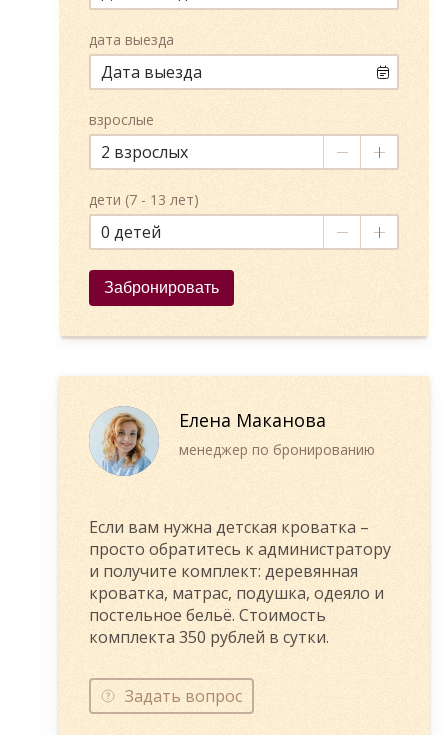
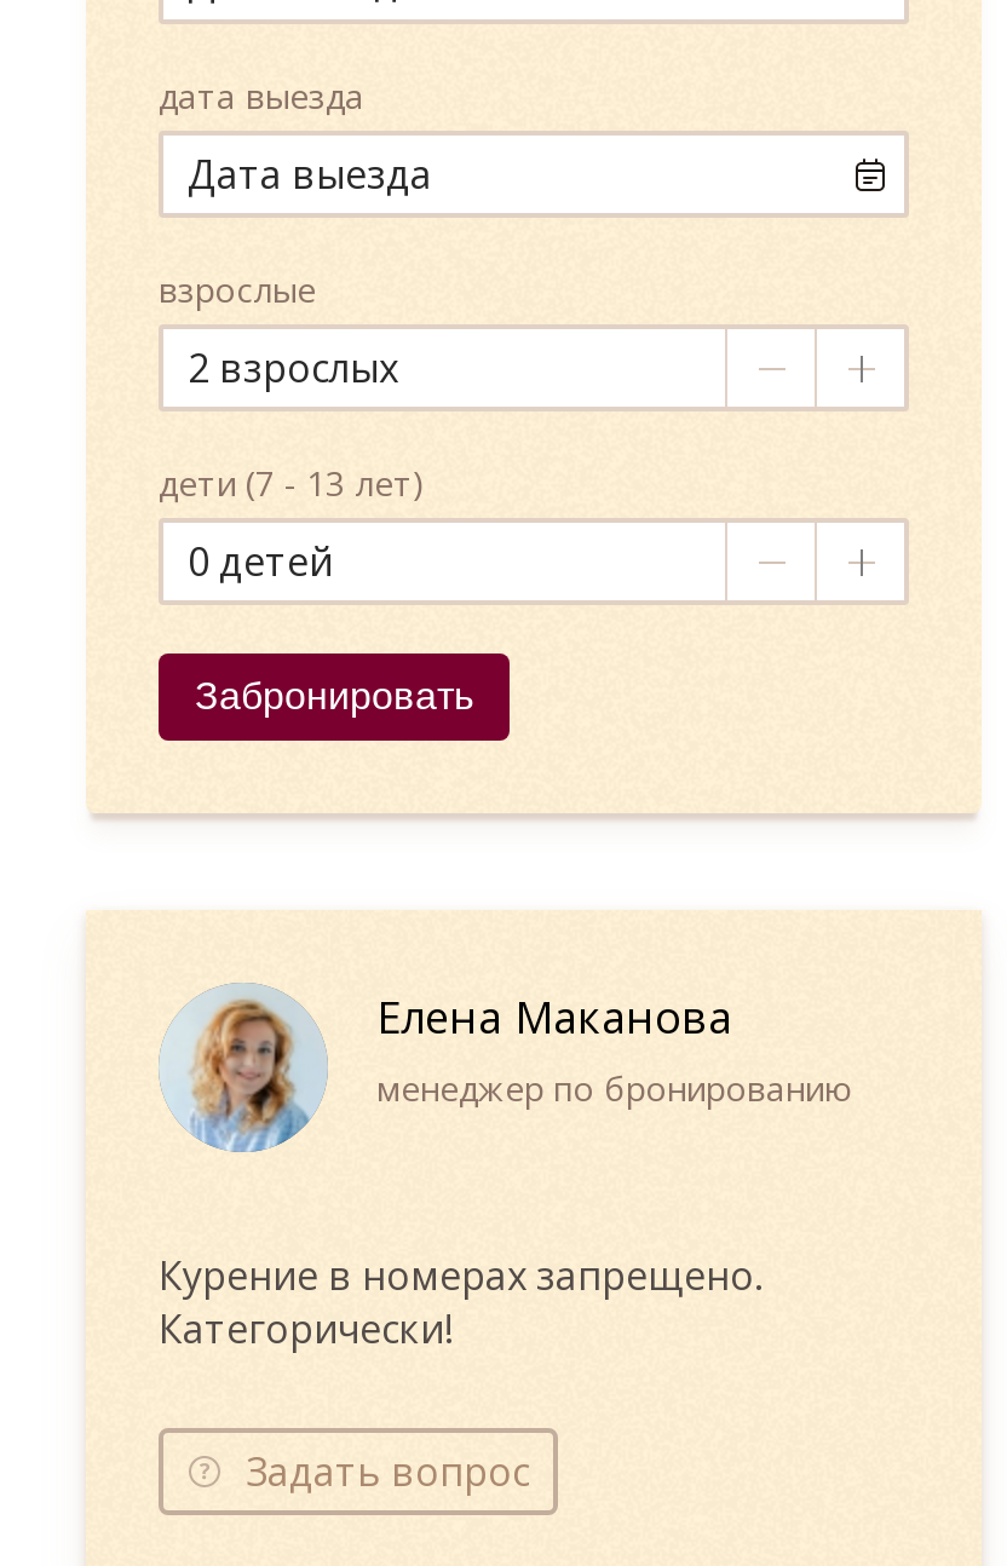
- Если вам нужна детская кроватка –
- просто обратитесь к администратору
- и получите комплект: деревянная
- кроватка, матрас, подушка, одеяло и
- постельное бельё. Стоимость
- комплекта 350 рублей в сутки.
+ Курение в номерах запрещено.
+ Категорически!
